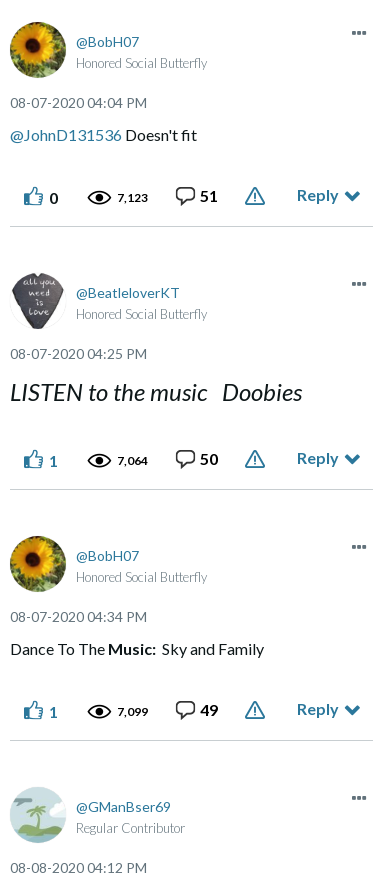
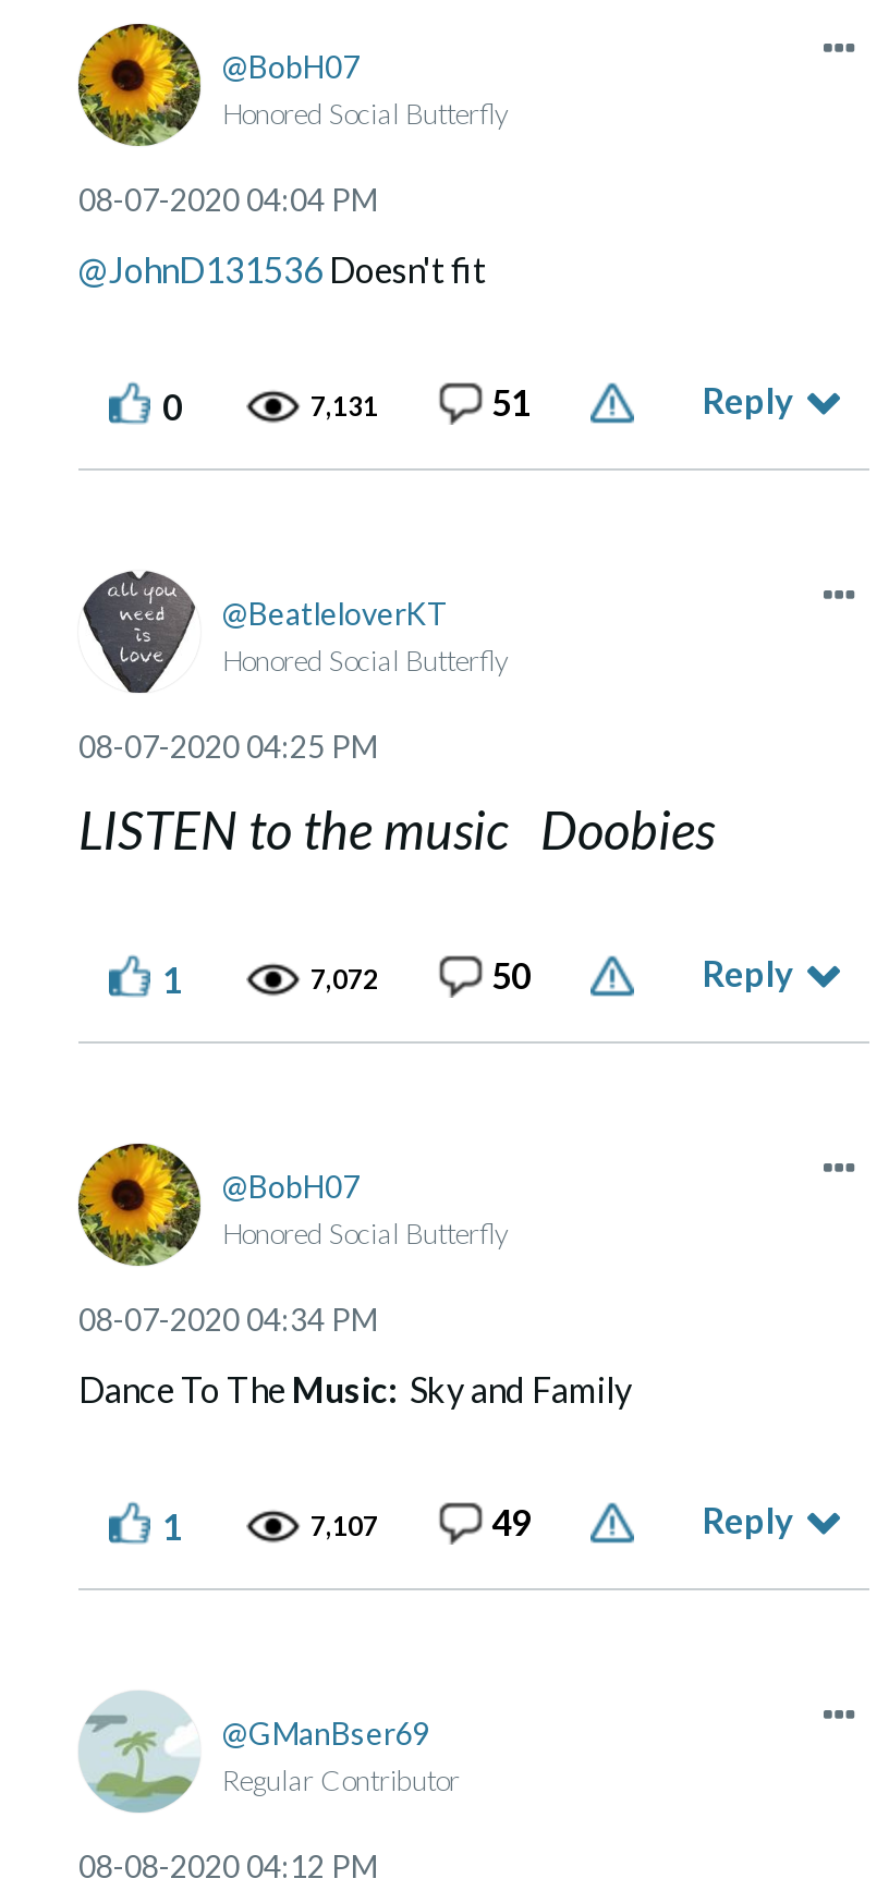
- 7,123
+ 7,131

- 7,064
+ 7,072

- 7,099
+ 7,107
